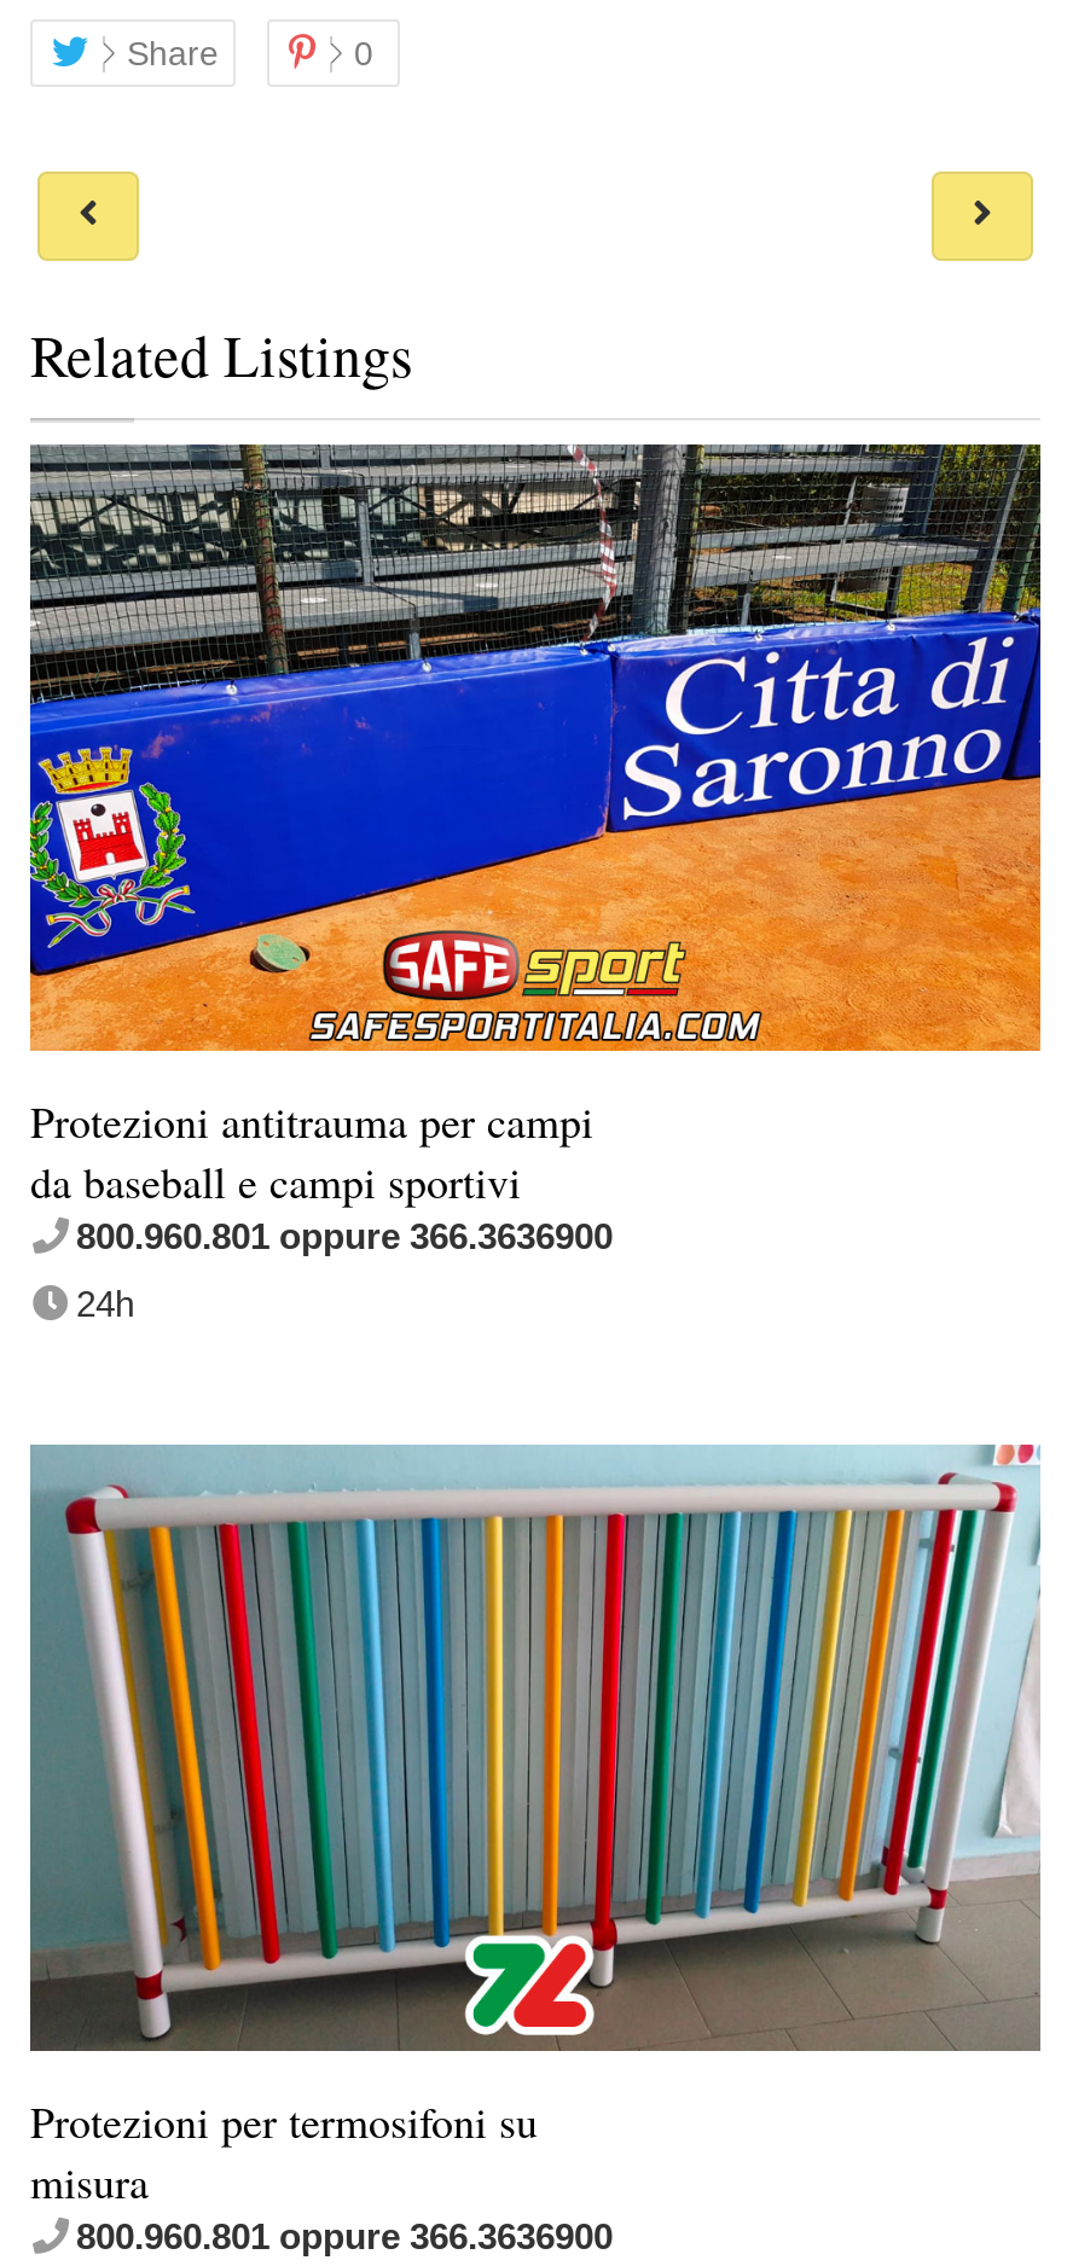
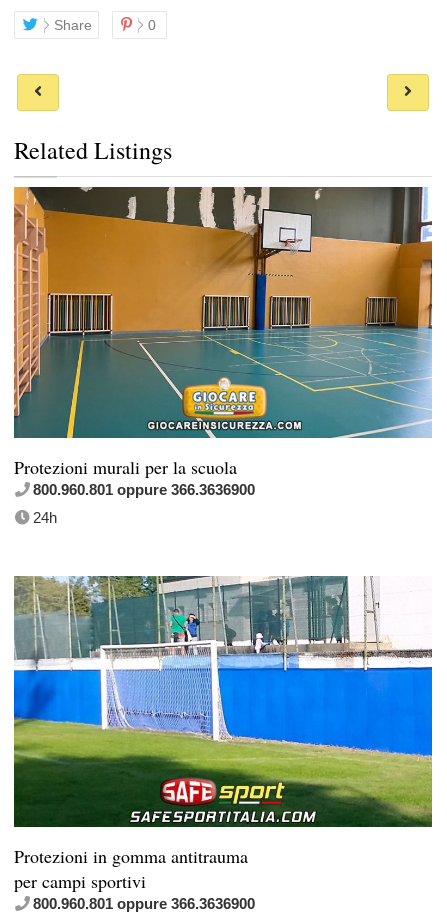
- [image]
- Protezioni antitrauma per campi
- da baseball e campi sportivi
+ [image]
+ Protezioni murali per la scuola

- [image]
- Protezioni per termosifoni su
- misura
+ [image]
+ Protezioni in gomma antitrauma
+ per campi sportivi
